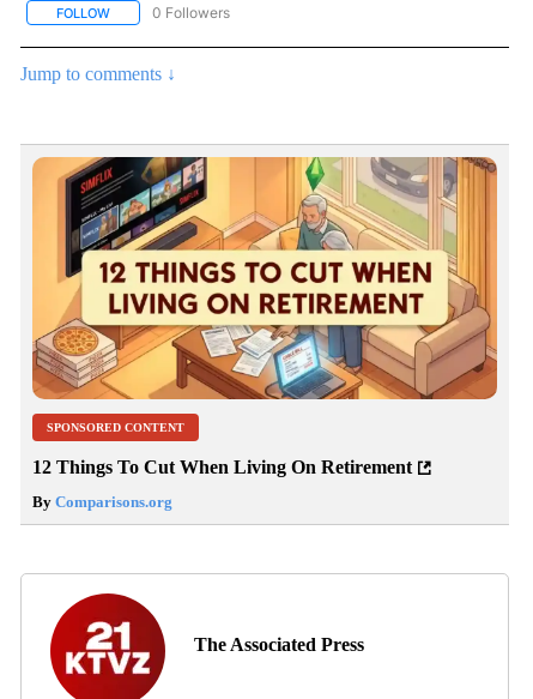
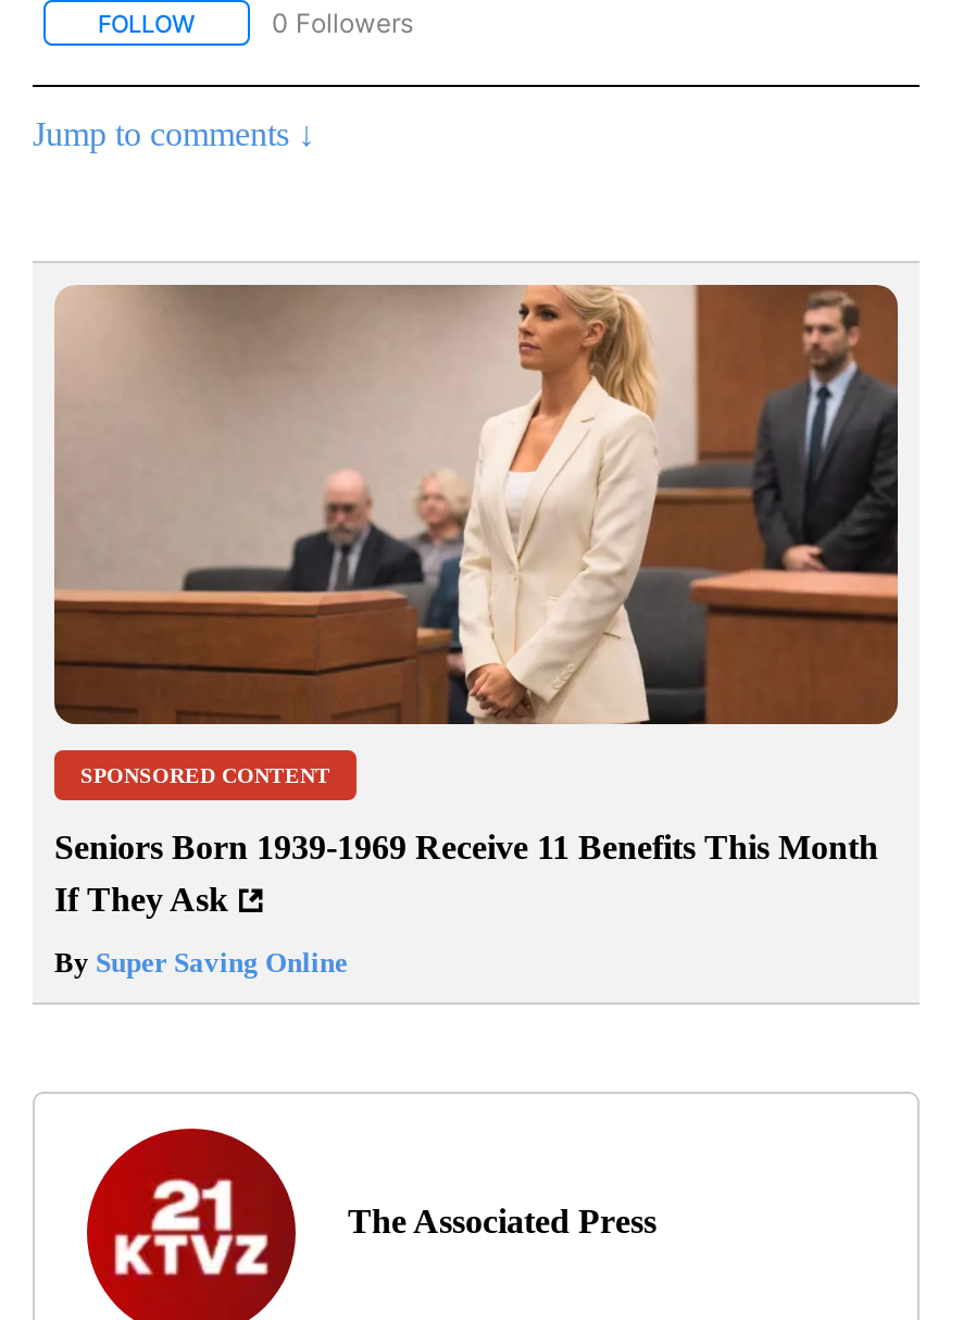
- [image]
+ [image]

- 12 Things To Cut When Living On Retirement
+ Seniors Born 1939-1969 Receive 11 Benefits This Month
+ If They Ask

- By Comparisons.org
+ By Super Saving Online
